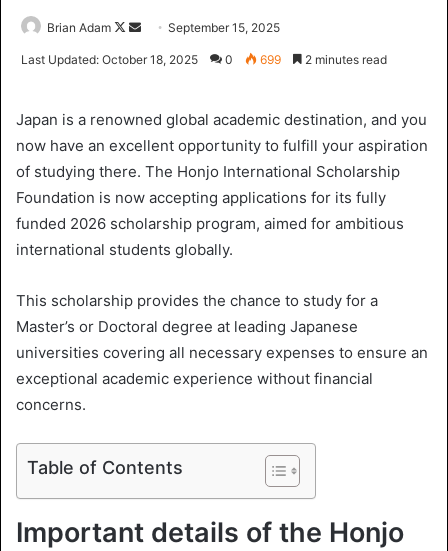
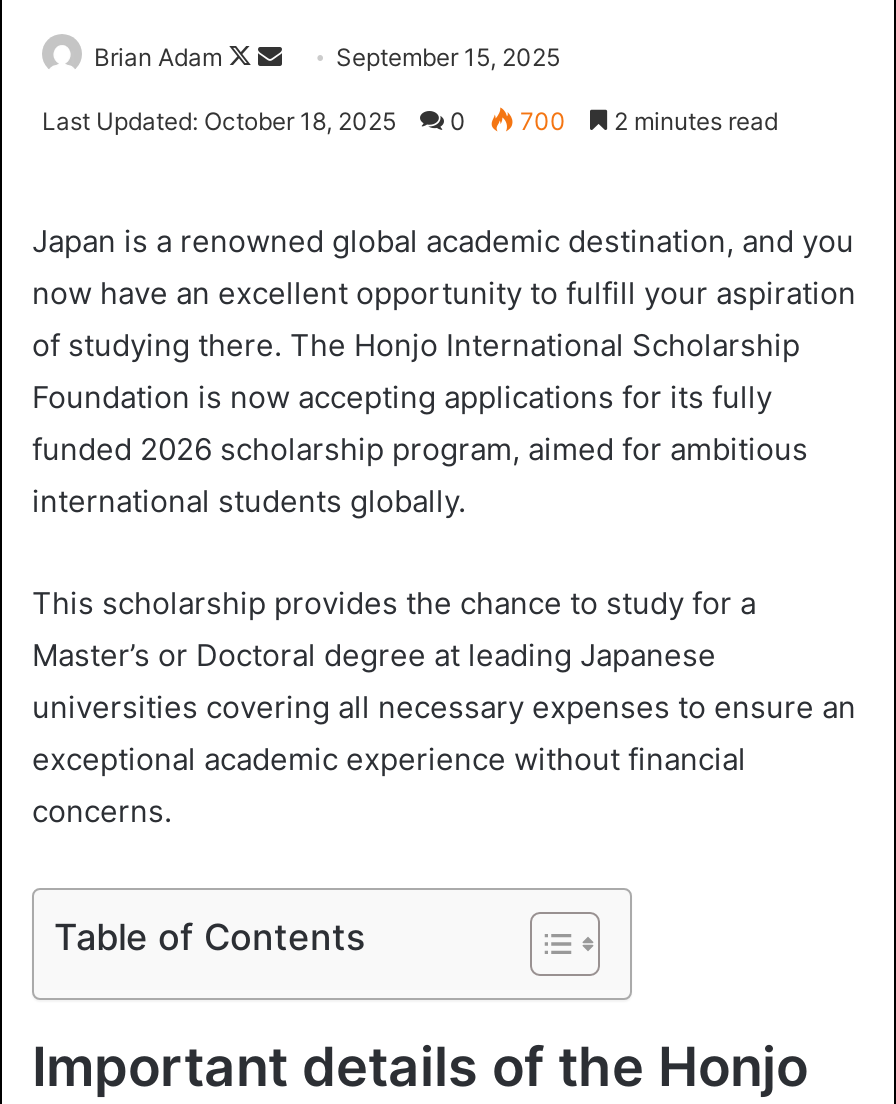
- Last Updated: October 18, 2025 0 699 2 minutes read
+ Last Updated: October 18, 2025 0 700 2 minutes read
